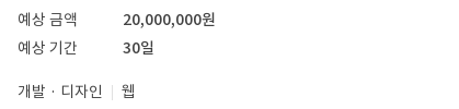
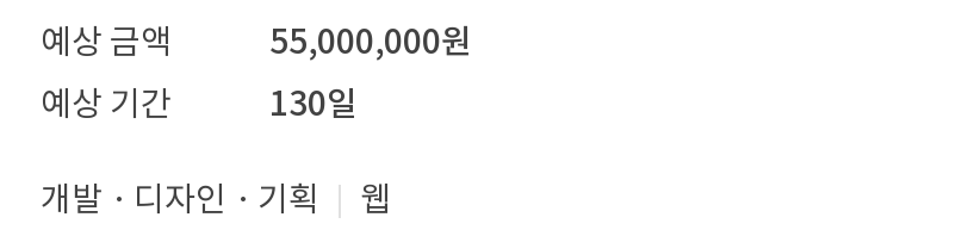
- 20,000,000원
+ 55,000,000원

- 30일
+ 130일

- 개발 · 디자인
+ 개발 · 디자인 · 기획
